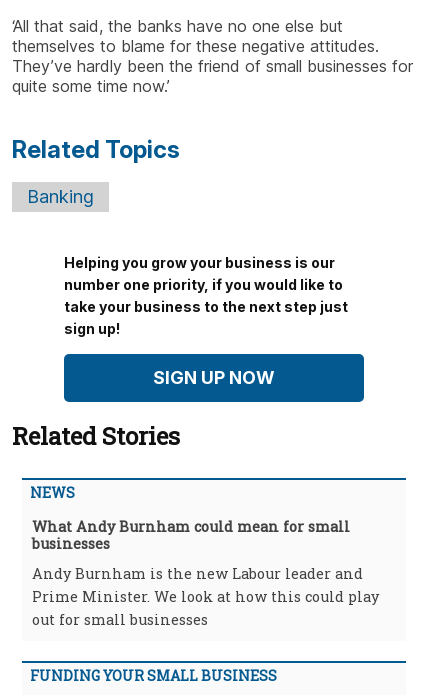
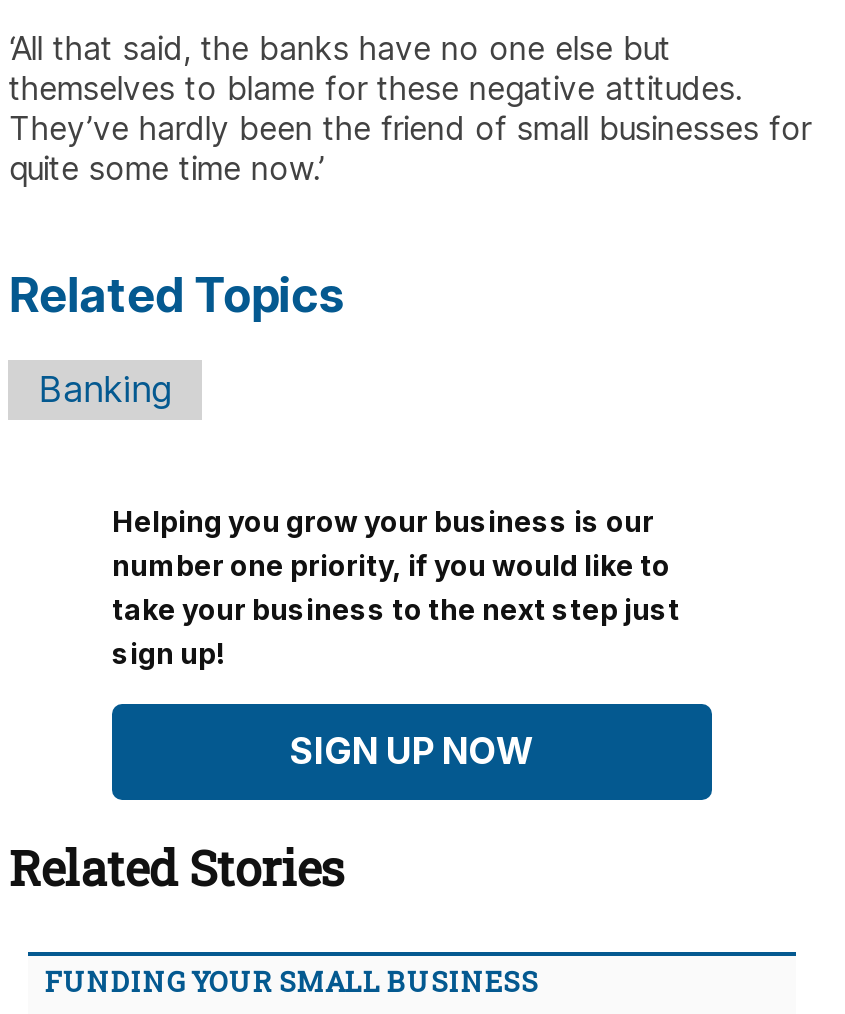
- NEWS
- What Andy Burnham could mean for small
- businesses
- Andy Burnham is the new Labour leader and
- Prime Minister. We look at how this could play
- out for small businesses
